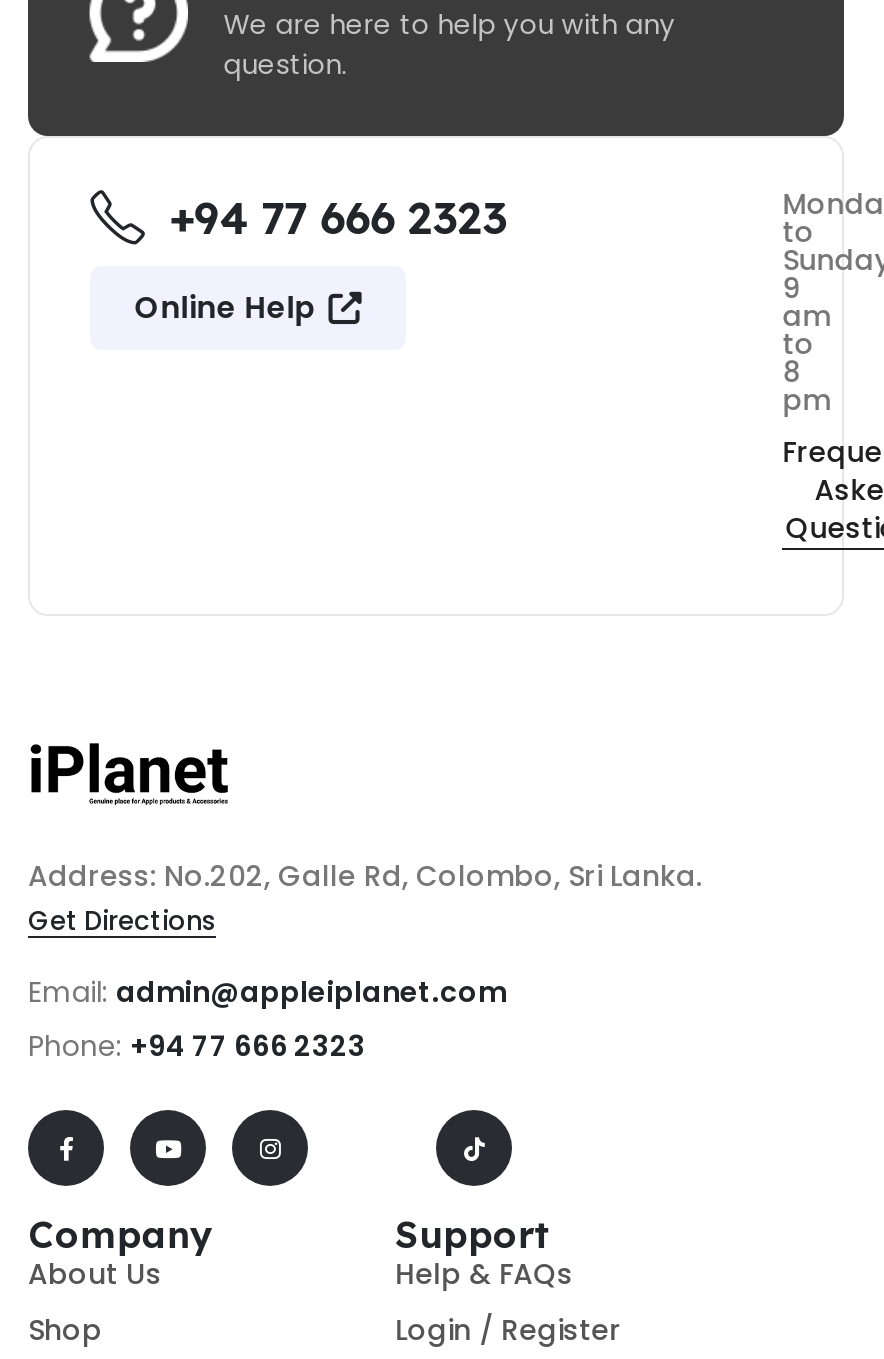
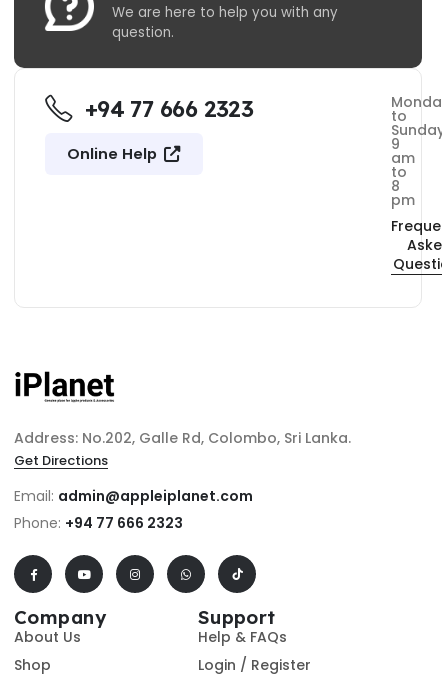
+ [image]
